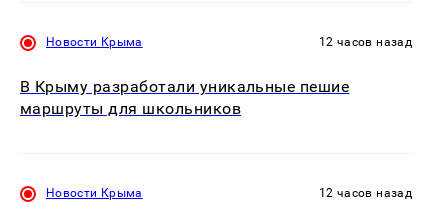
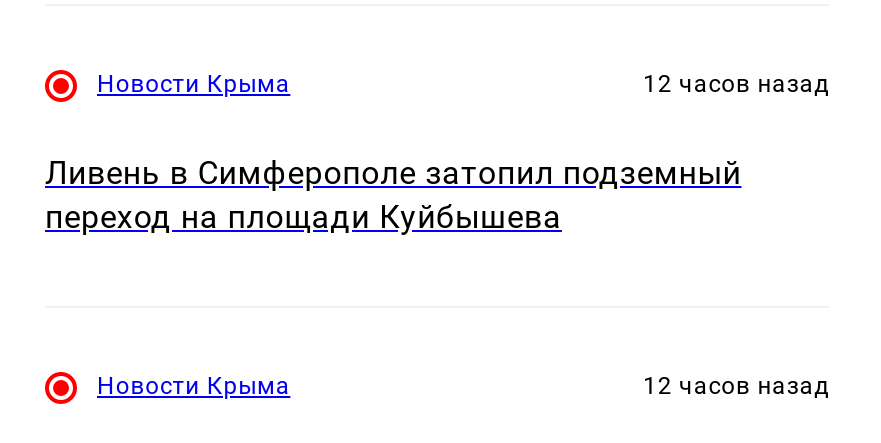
- В Крыму разработали уникальные пешие
- маршруты для школьников
+ Ливень в Симферополе затопил подземный
+ переход на площади Куйбышева
